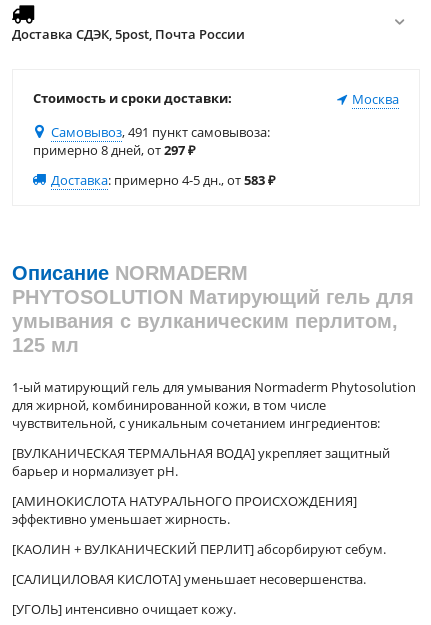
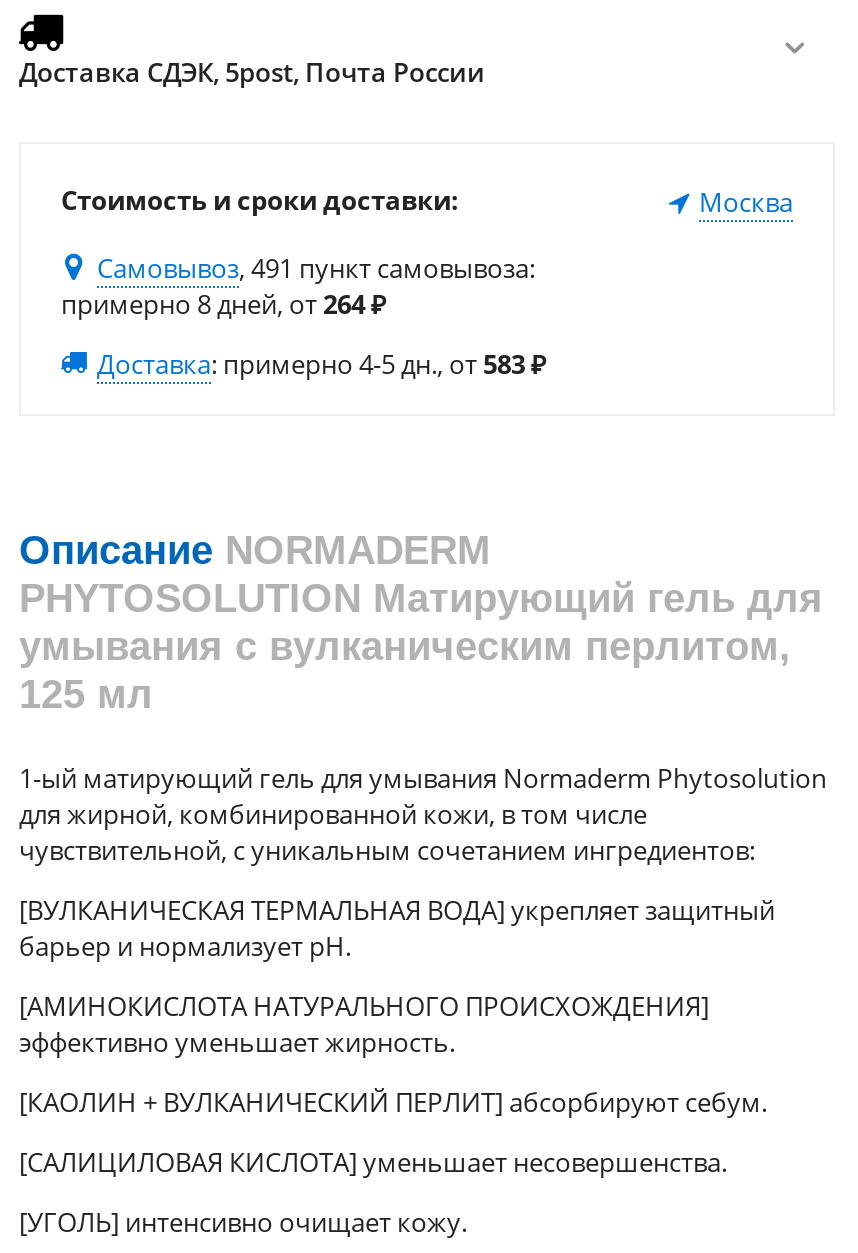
- примерно 8 дней, от 297 ₽
+ примерно 8 дней, от 264 ₽
